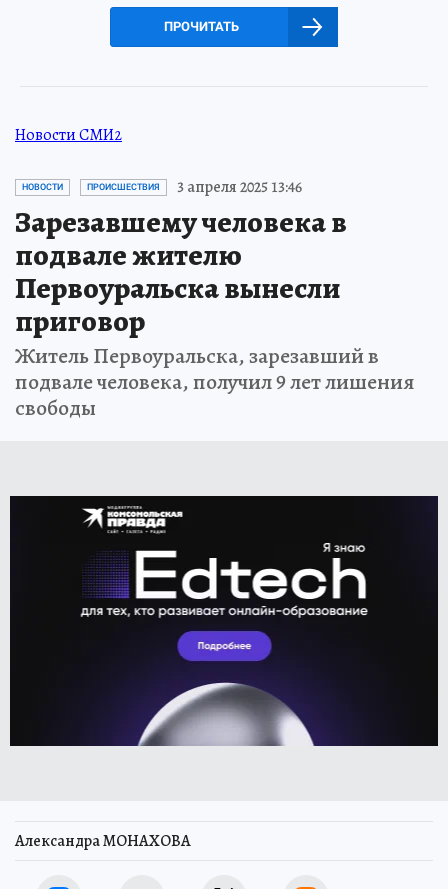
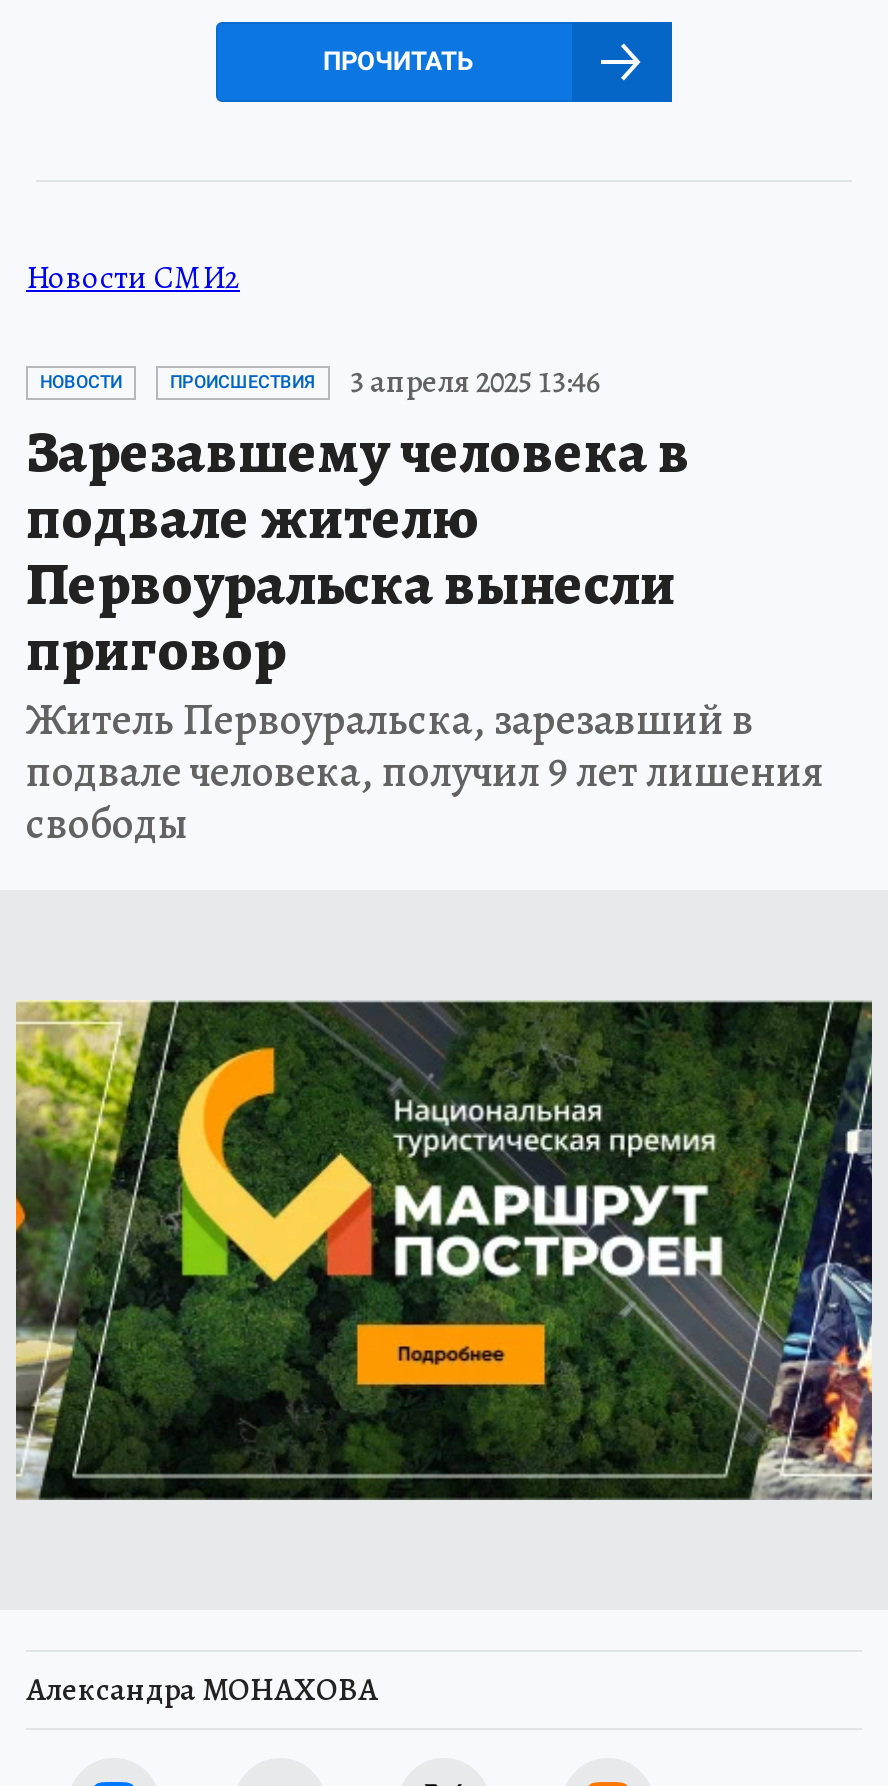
- [image]
+ [image]
